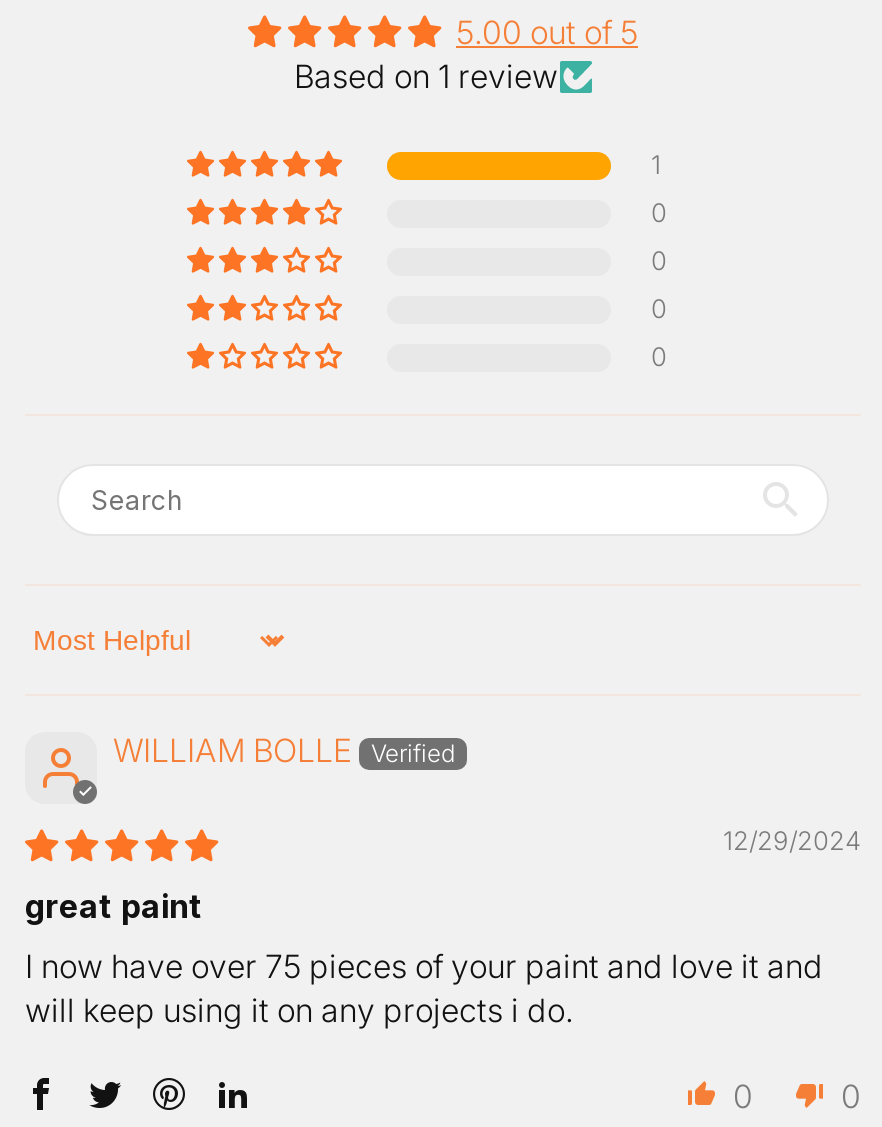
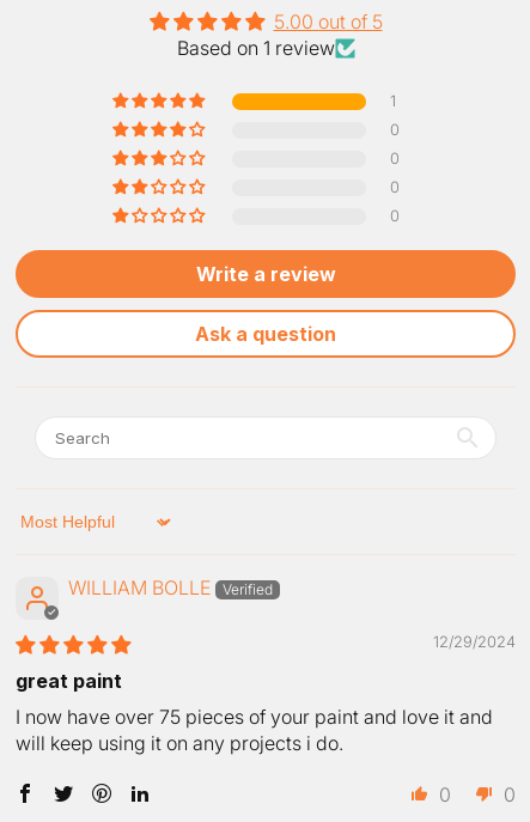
+ Write a review
+ Ask a question
